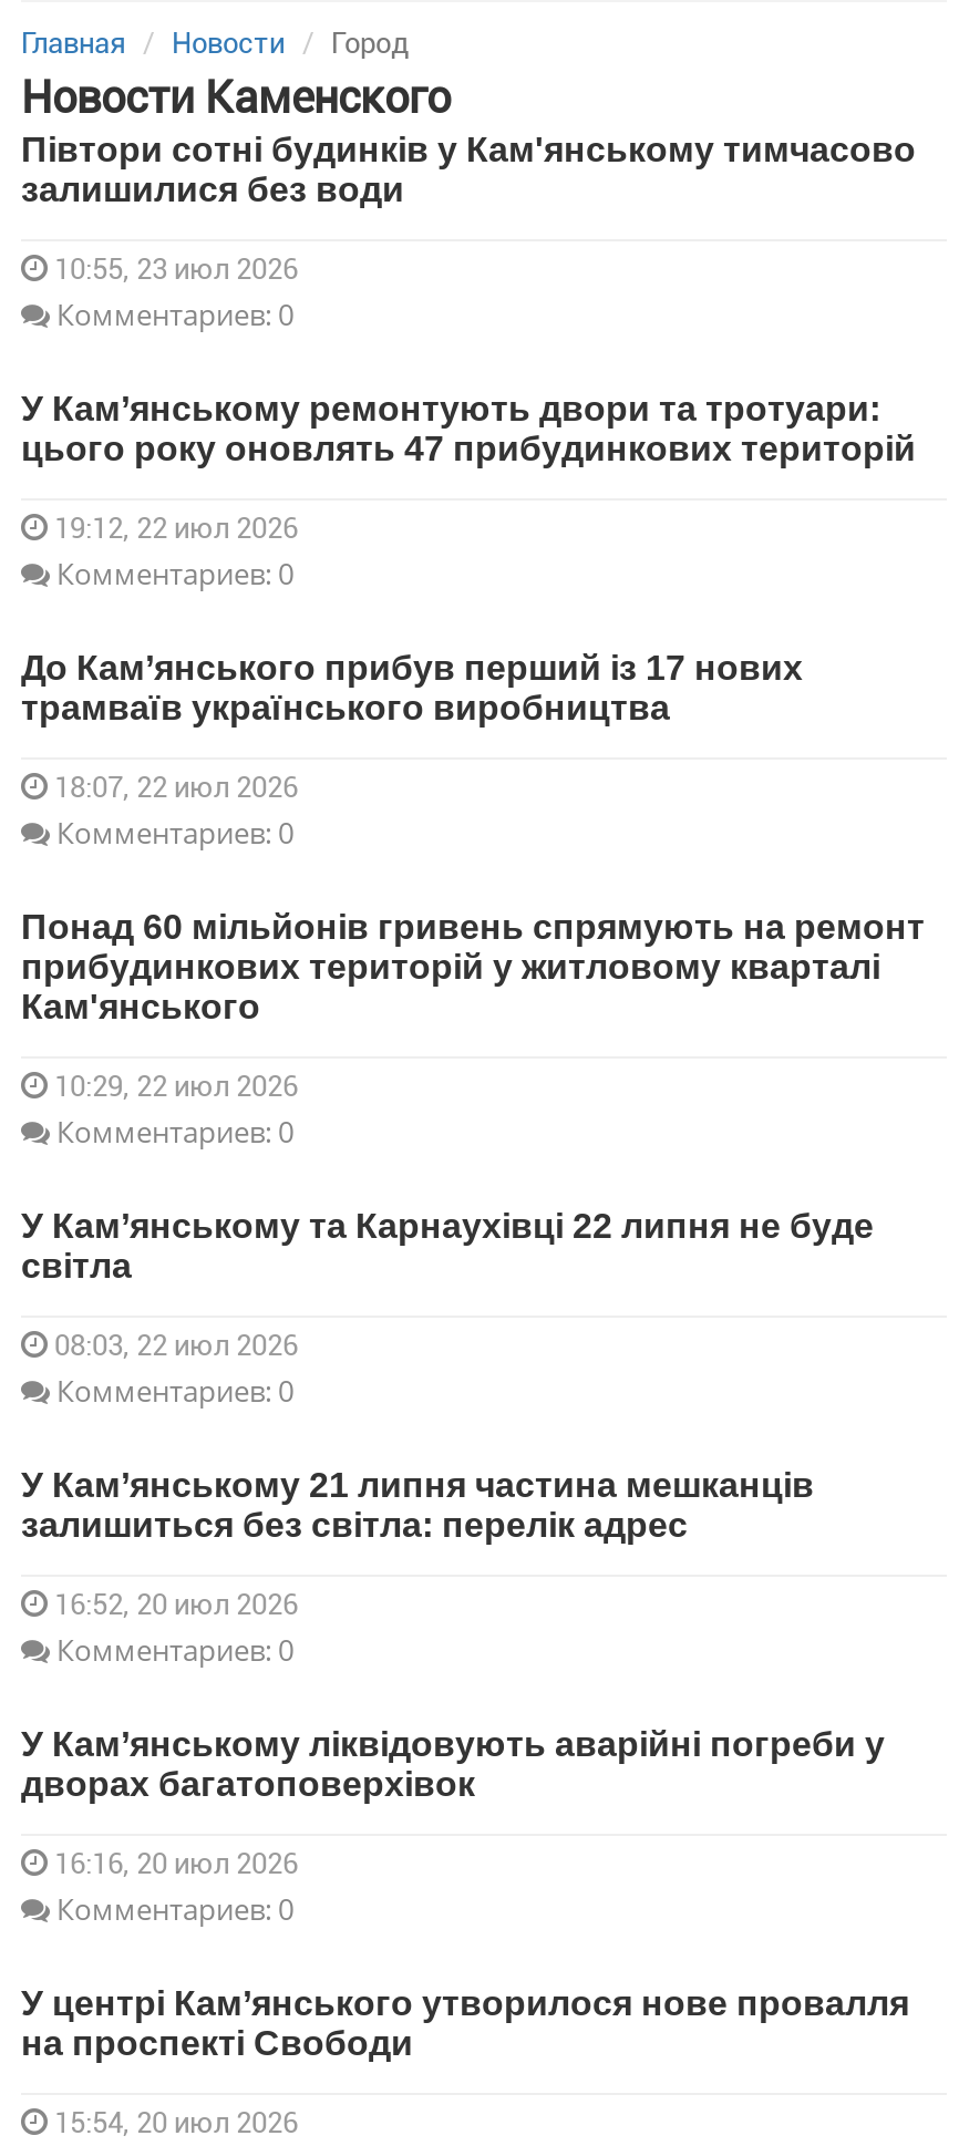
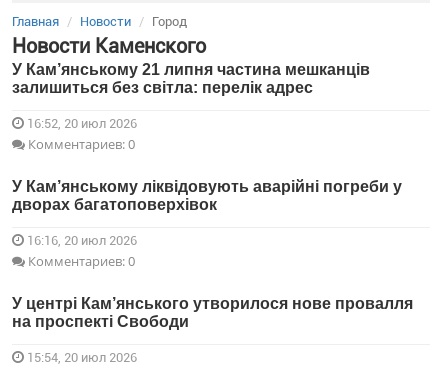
- Півтори сотні будинків у Кам'янському тимчасово
- залишилися без води
- 10:55, 23 июл 2026
- Комментариев: 0
- У Кам’янському ремонтують двори та тротуари:
- цього року оновлять 47 прибудинкових територій
- 19:12, 22 июл 2026
- Комментариев: 0
- До Кам’янського прибув перший із 17 нових
- трамваїв українського виробництва
- 18:07, 22 июл 2026
- Комментариев: 0
- Понад 60 мільйонів гривень спрямують на ремонт
- прибудинкових територій у житловому кварталі
- Кам'янського
- 10:29, 22 июл 2026
- Комментариев: 0
- У Кам’янському та Карнаухівці 22 липня не буде
- світла
- 08:03, 22 июл 2026
- Комментариев: 0
